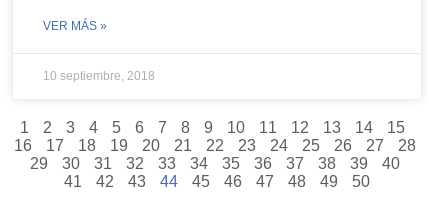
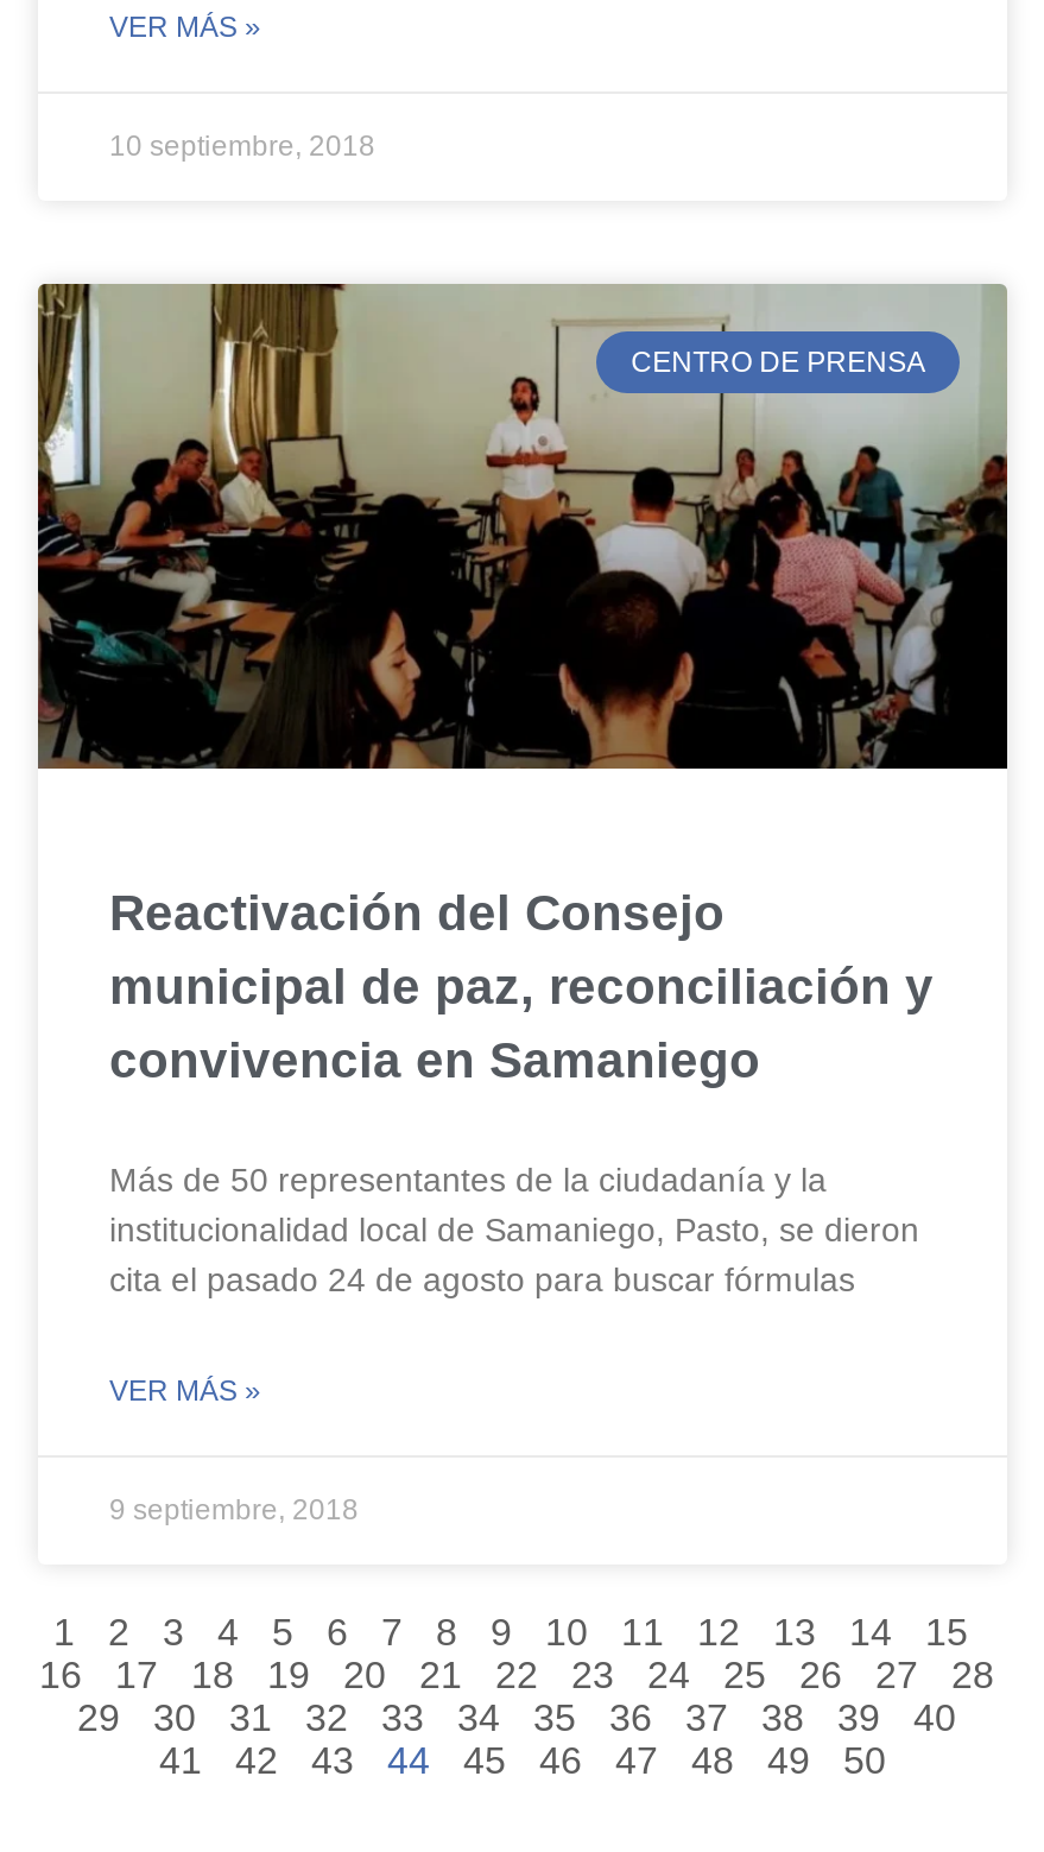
+ [image]
+ CENTRO DE PRENSA

+ Reactivación del Consejo
+ municipal de paz, reconciliación y
+ convivencia en Samaniego
+ Más de 50 representantes de la ciudadanía y la
+ institucionalidad local de Samaniego, Pasto, se dieron
+ cita el pasado 24 de agosto para buscar fórmulas
+ VER MÁS »

+ 9 septiembre, 2018
